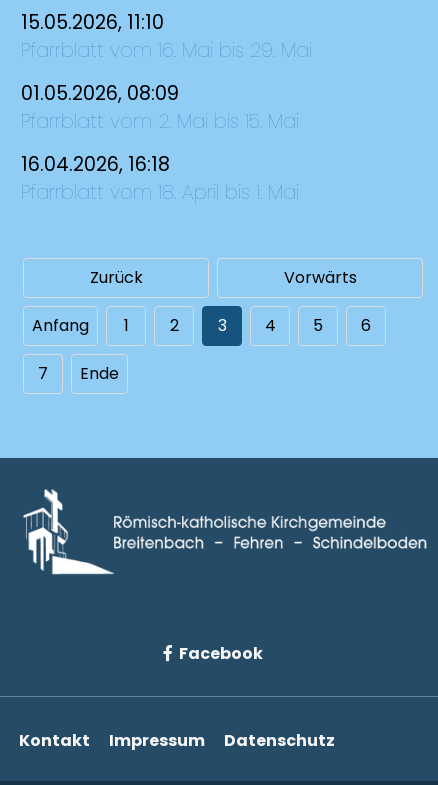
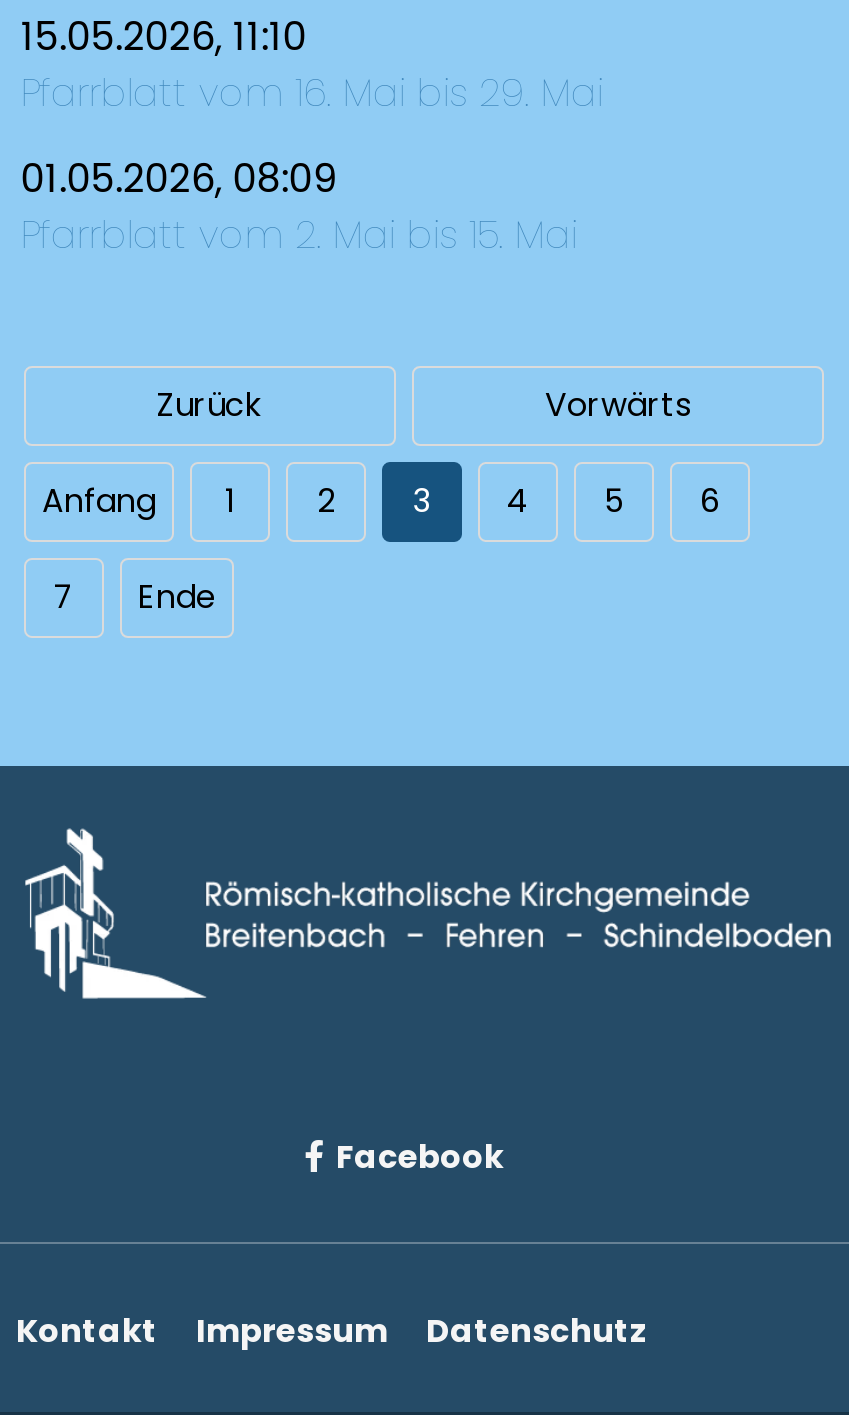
- 16.04.2026, 16:18
- Pfarrblatt vom 18. April bis 1. Mai
